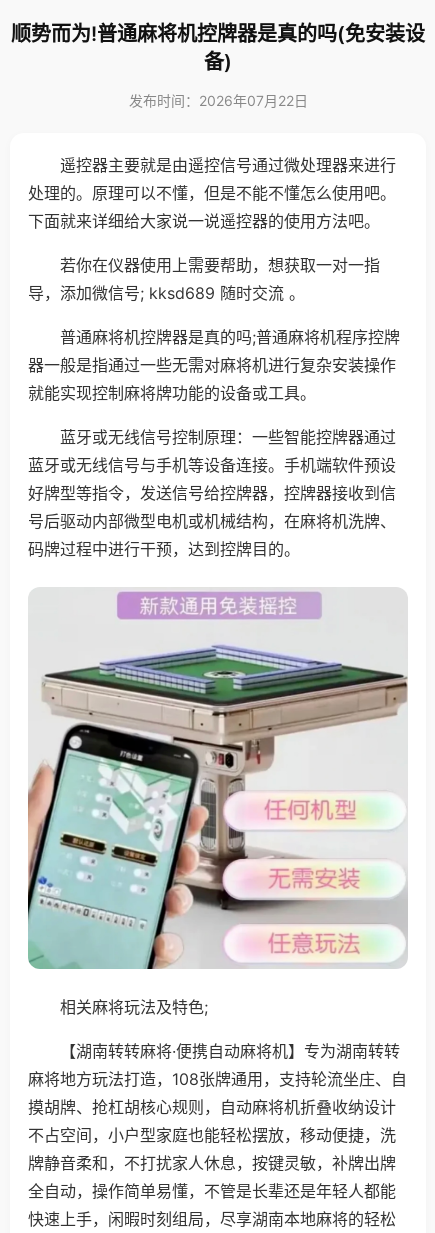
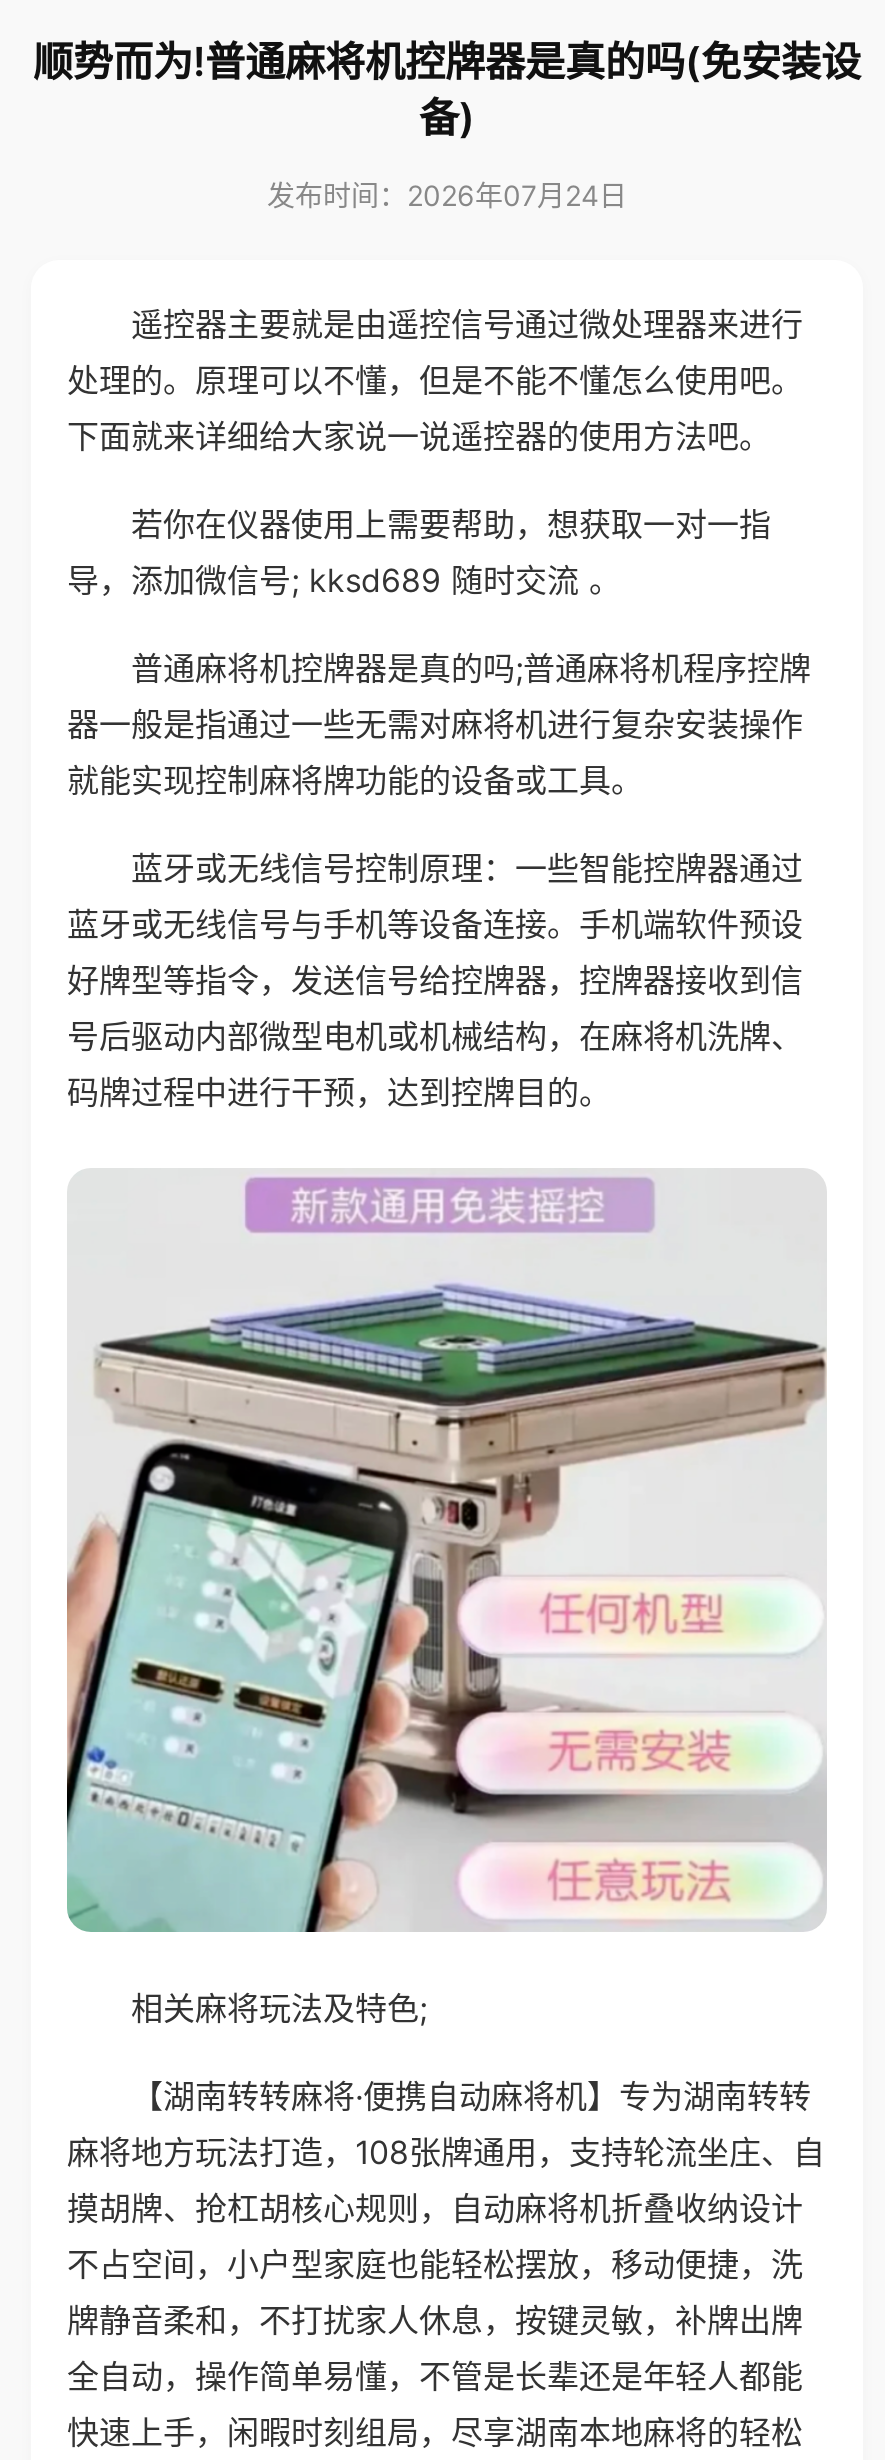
- 发布时间：2026年07月22日
+ 发布时间：2026年07月24日
